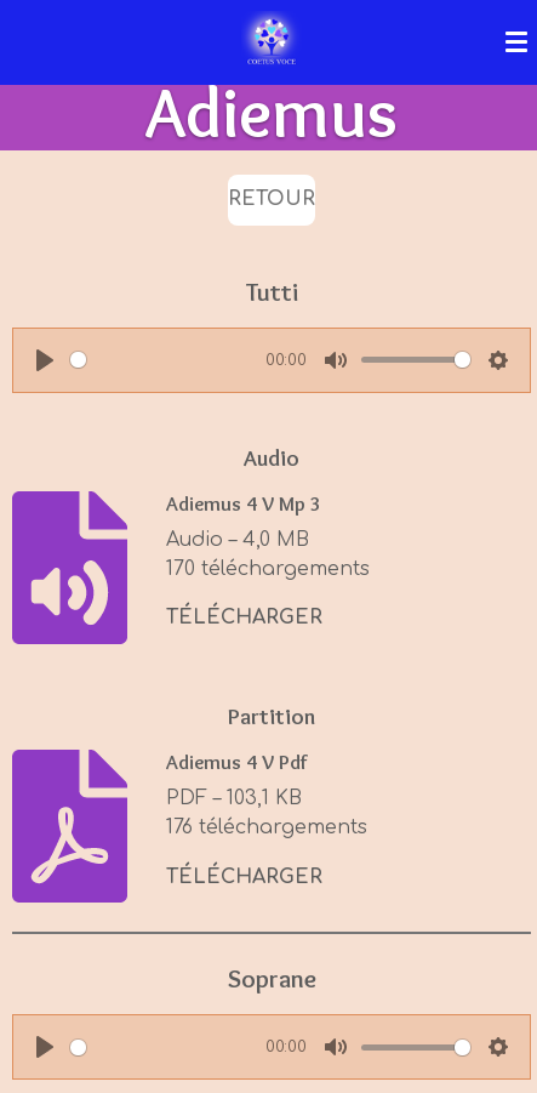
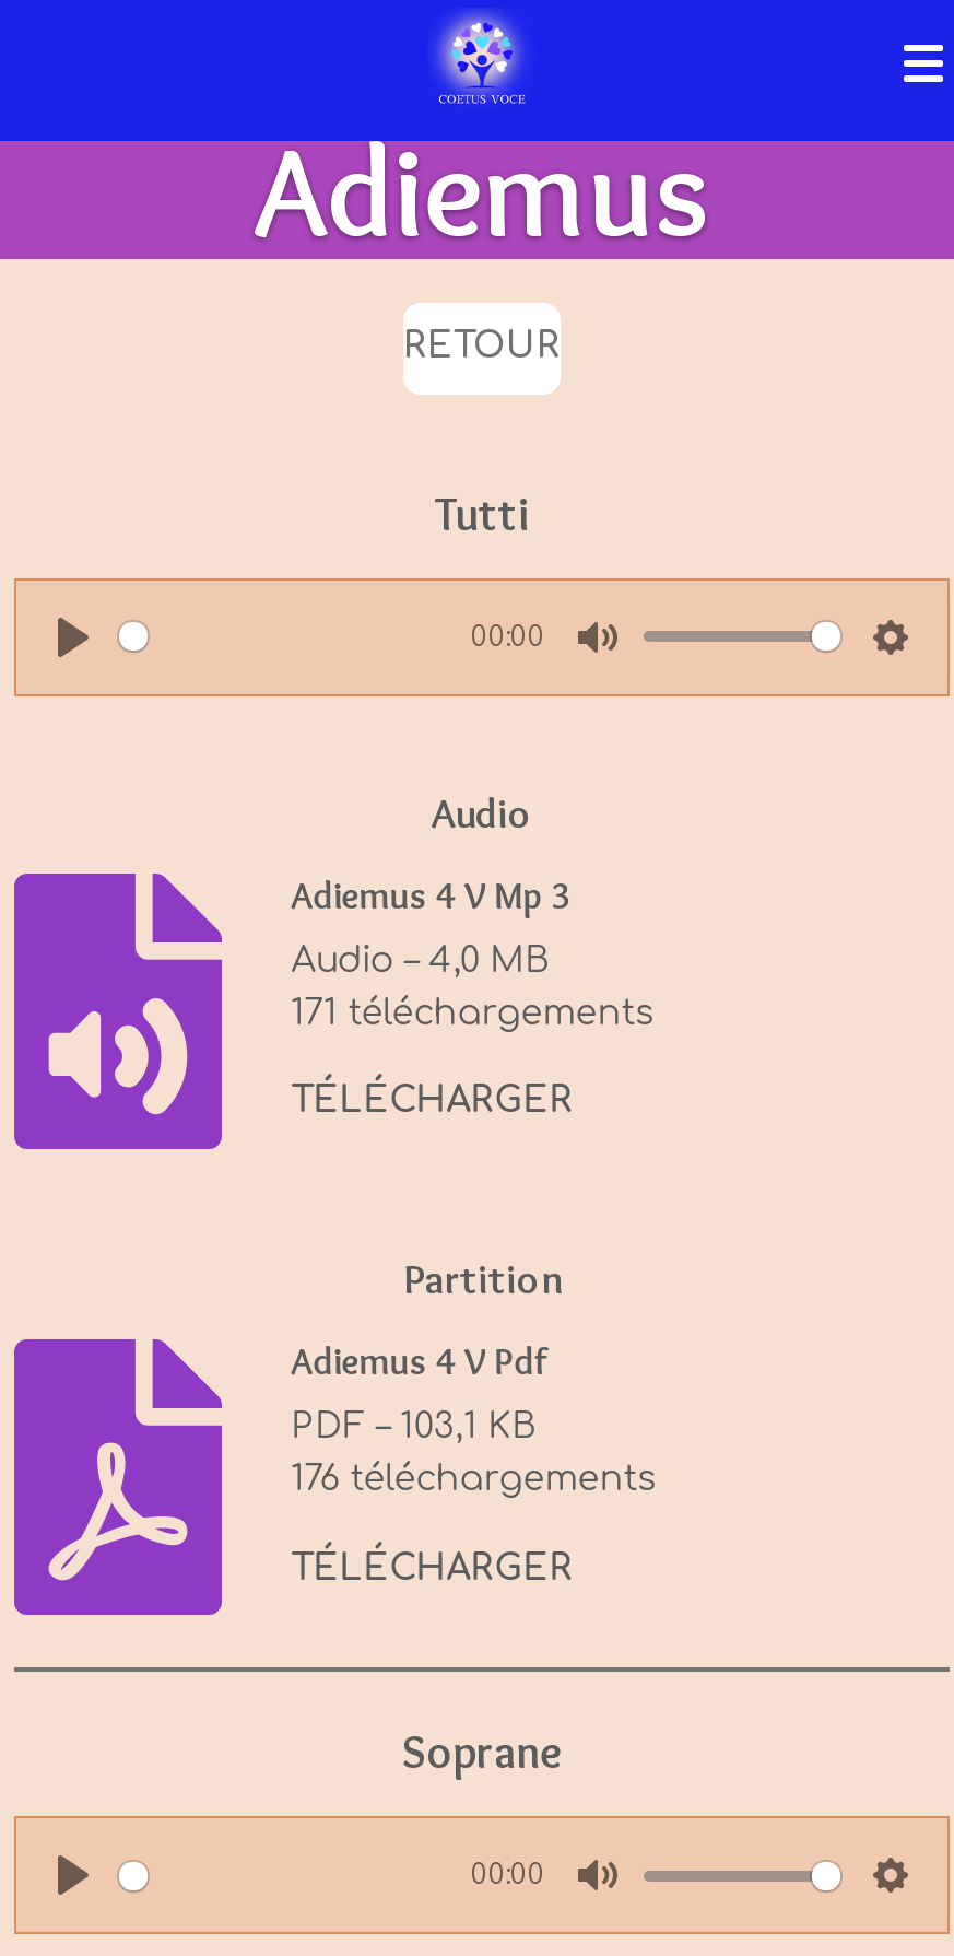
- 170 téléchargements
+ 171 téléchargements
